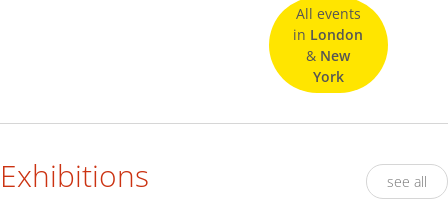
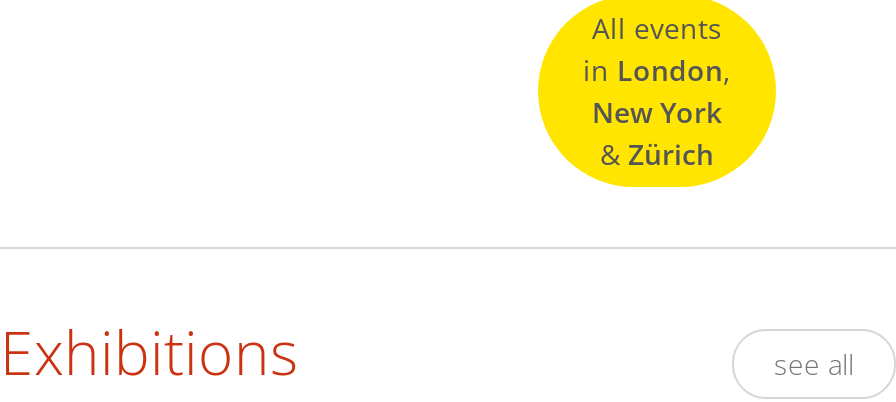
- in London
- & New
- York
+ in London,
+ New York
+ & Zürich
